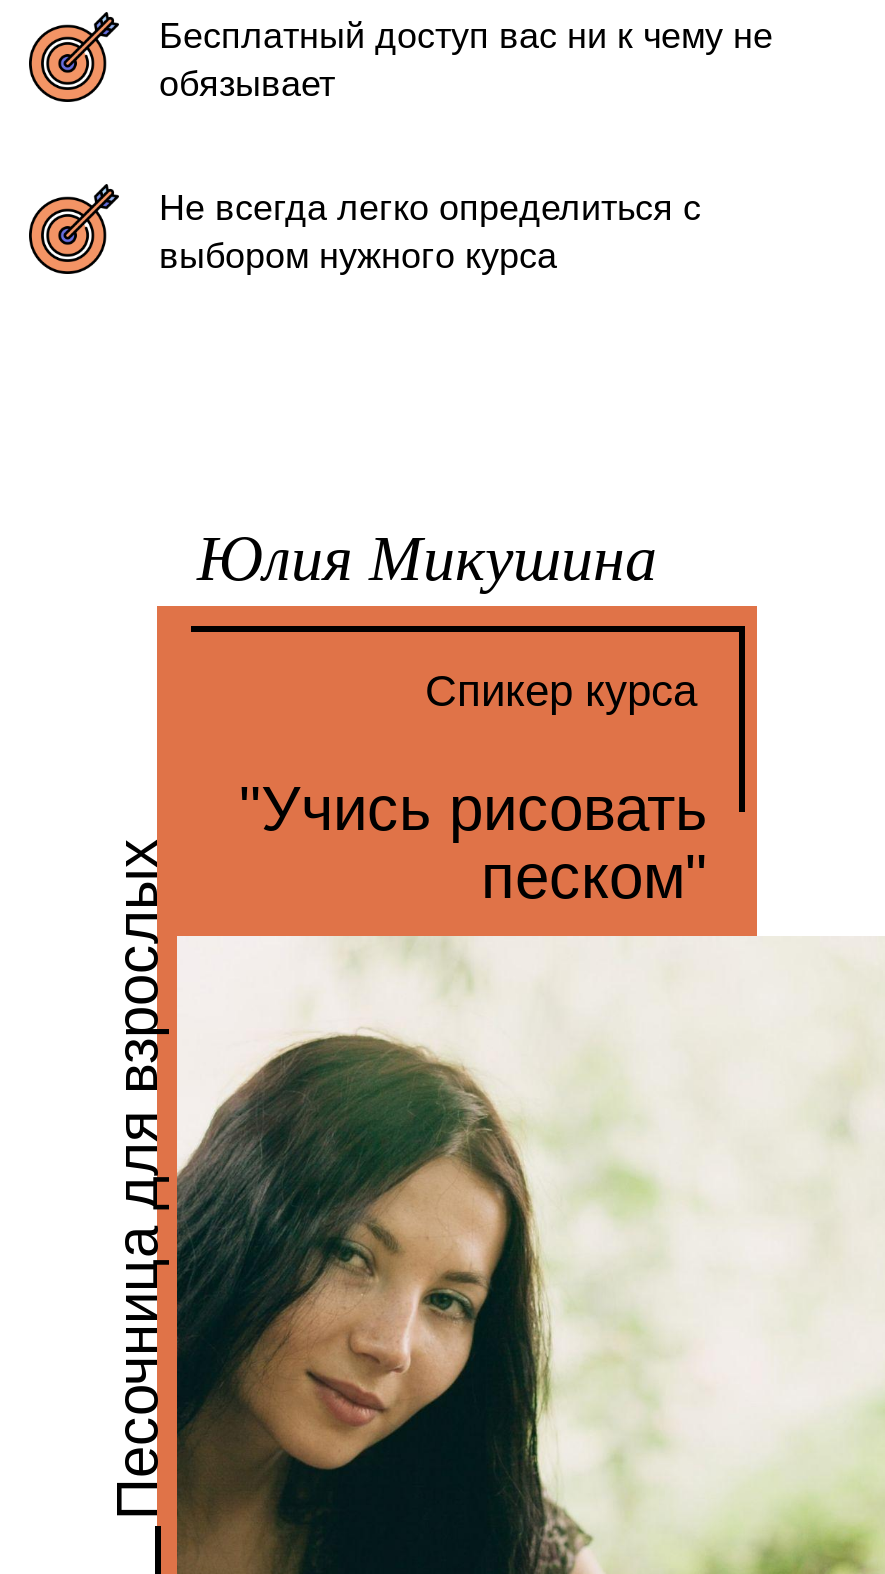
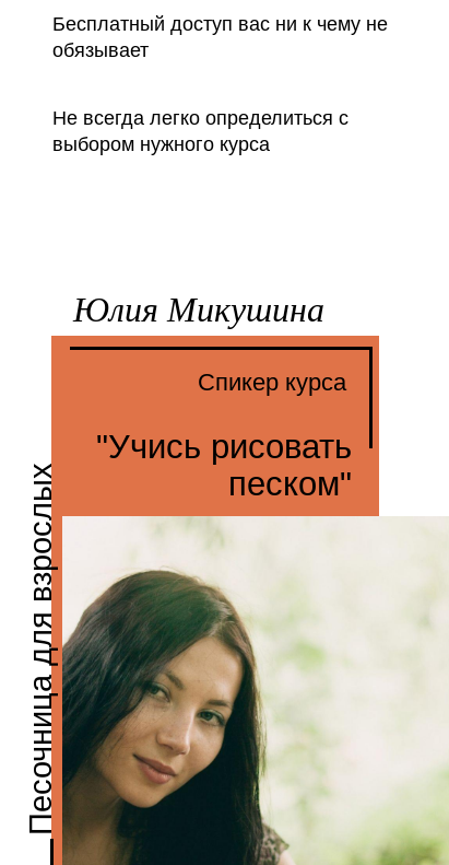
- [image]

- [image]
